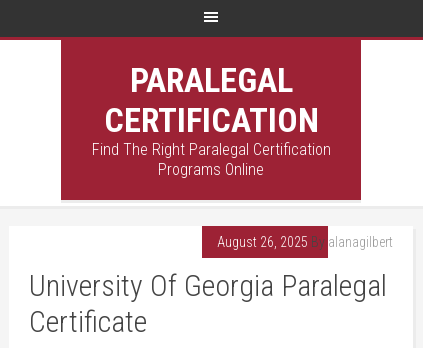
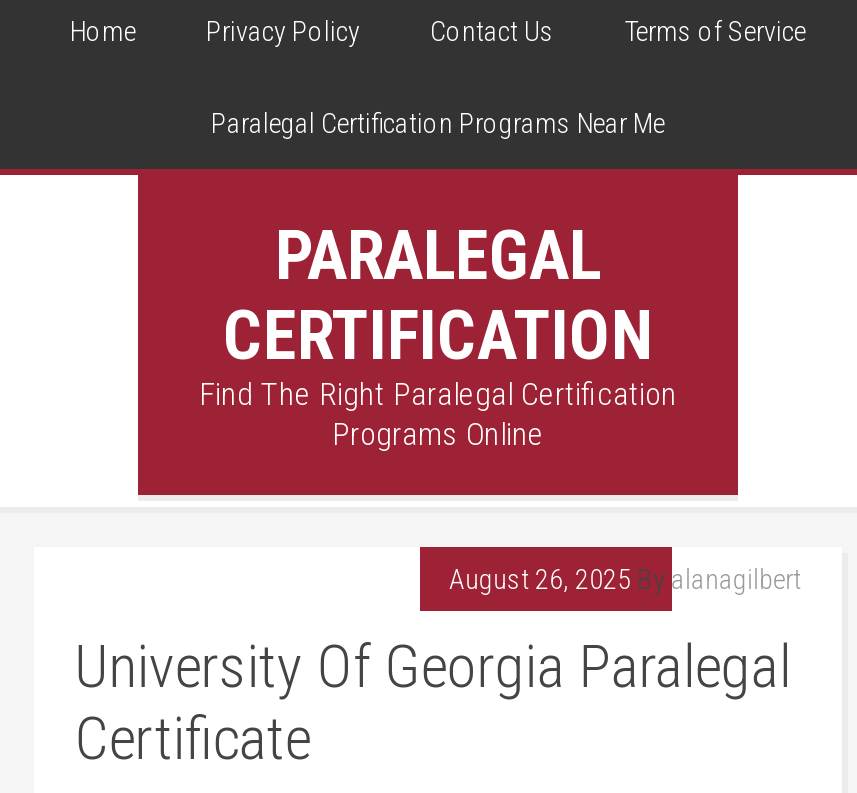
+ Home
+ Privacy Policy
+ Contact Us
+ Terms of Service
+ Paralegal Certification Programs Near Me
